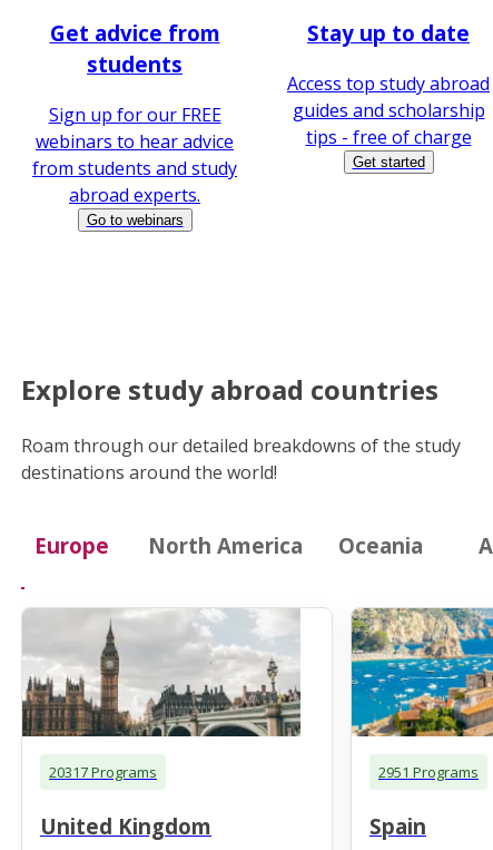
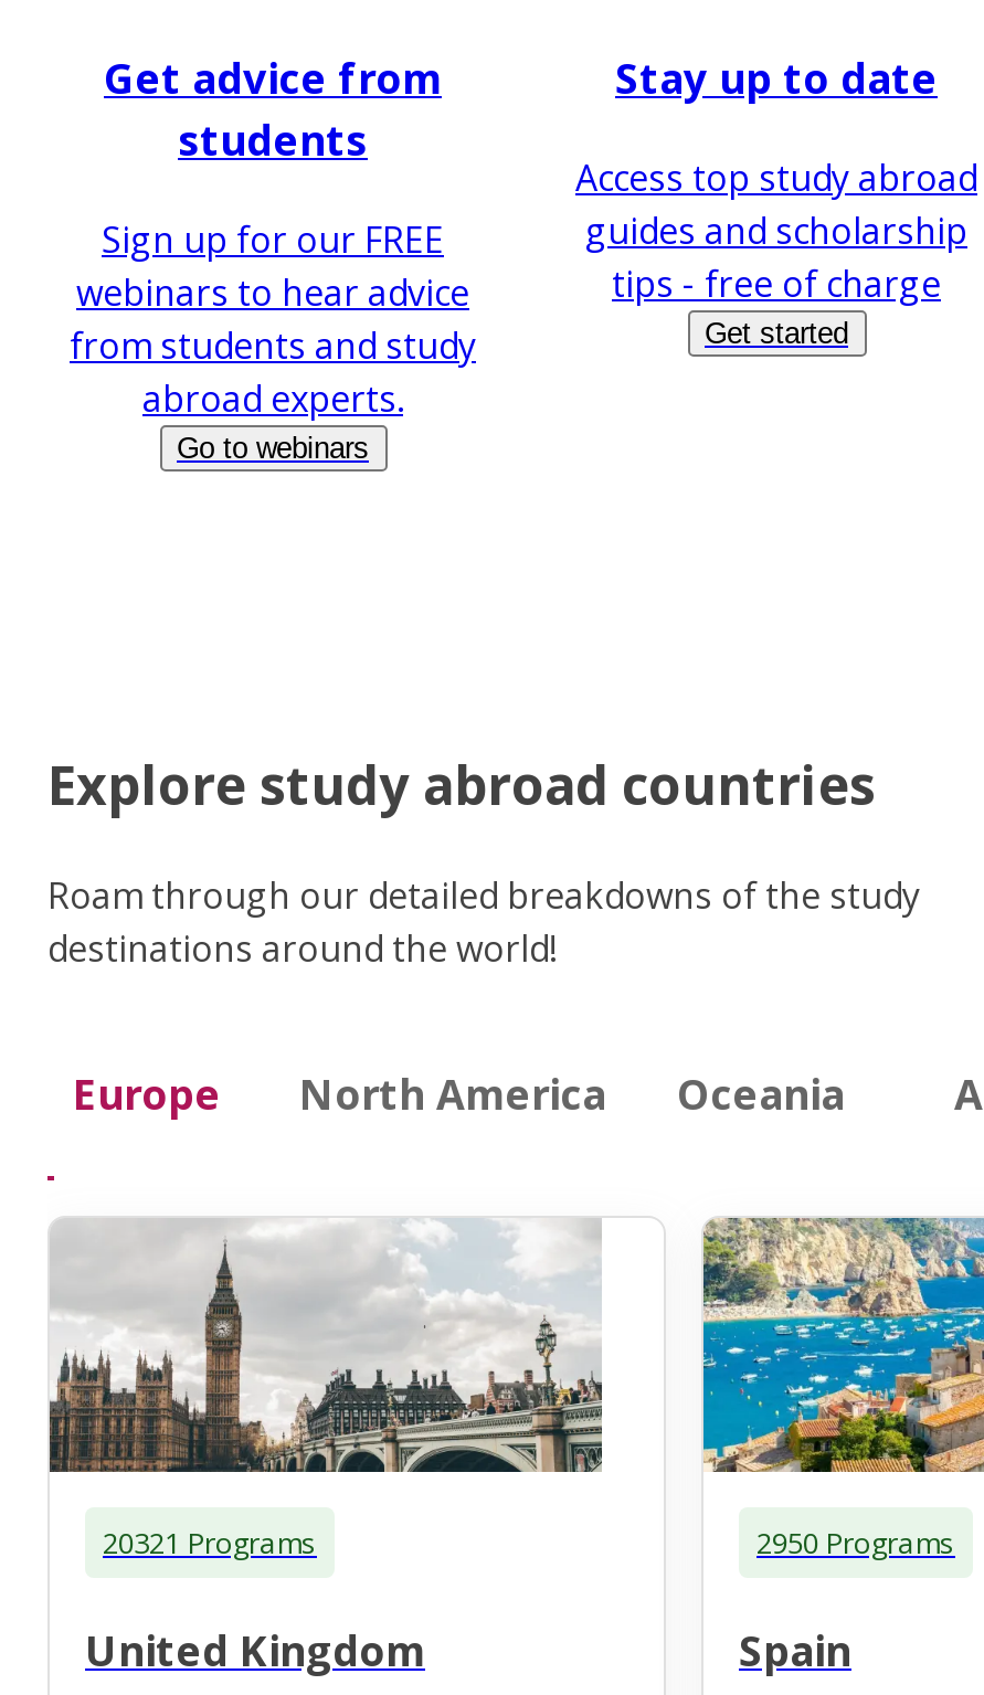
- 20317 Programs
+ 20321 Programs

- 2951 Programs
+ 2950 Programs
